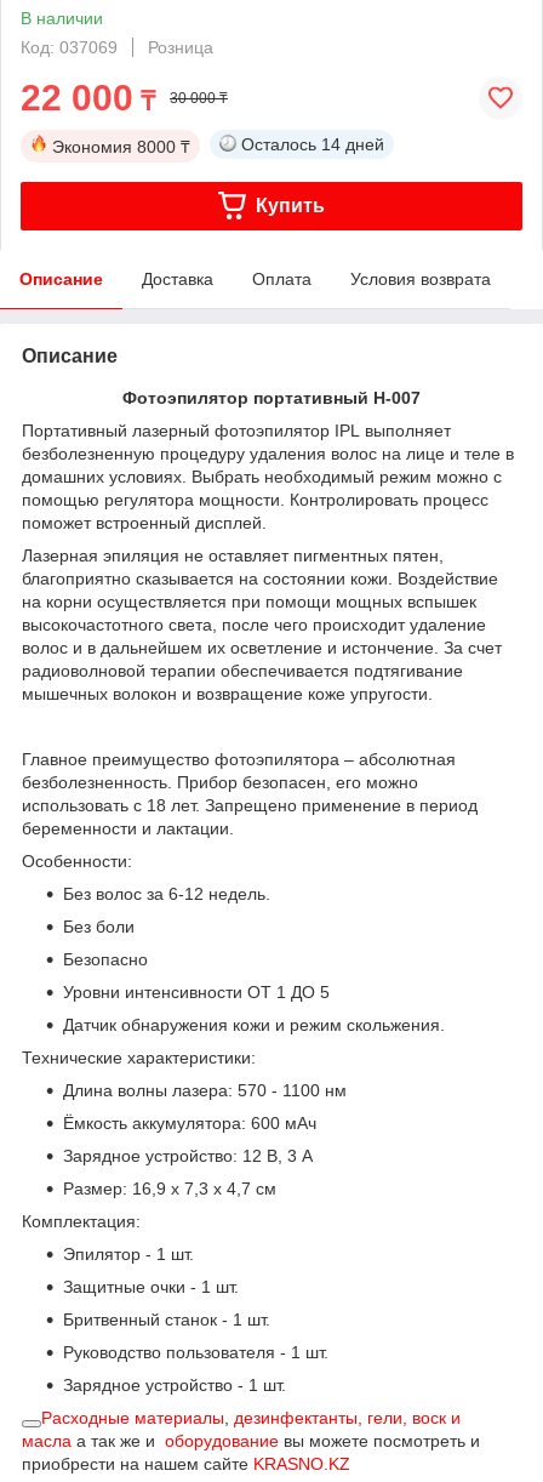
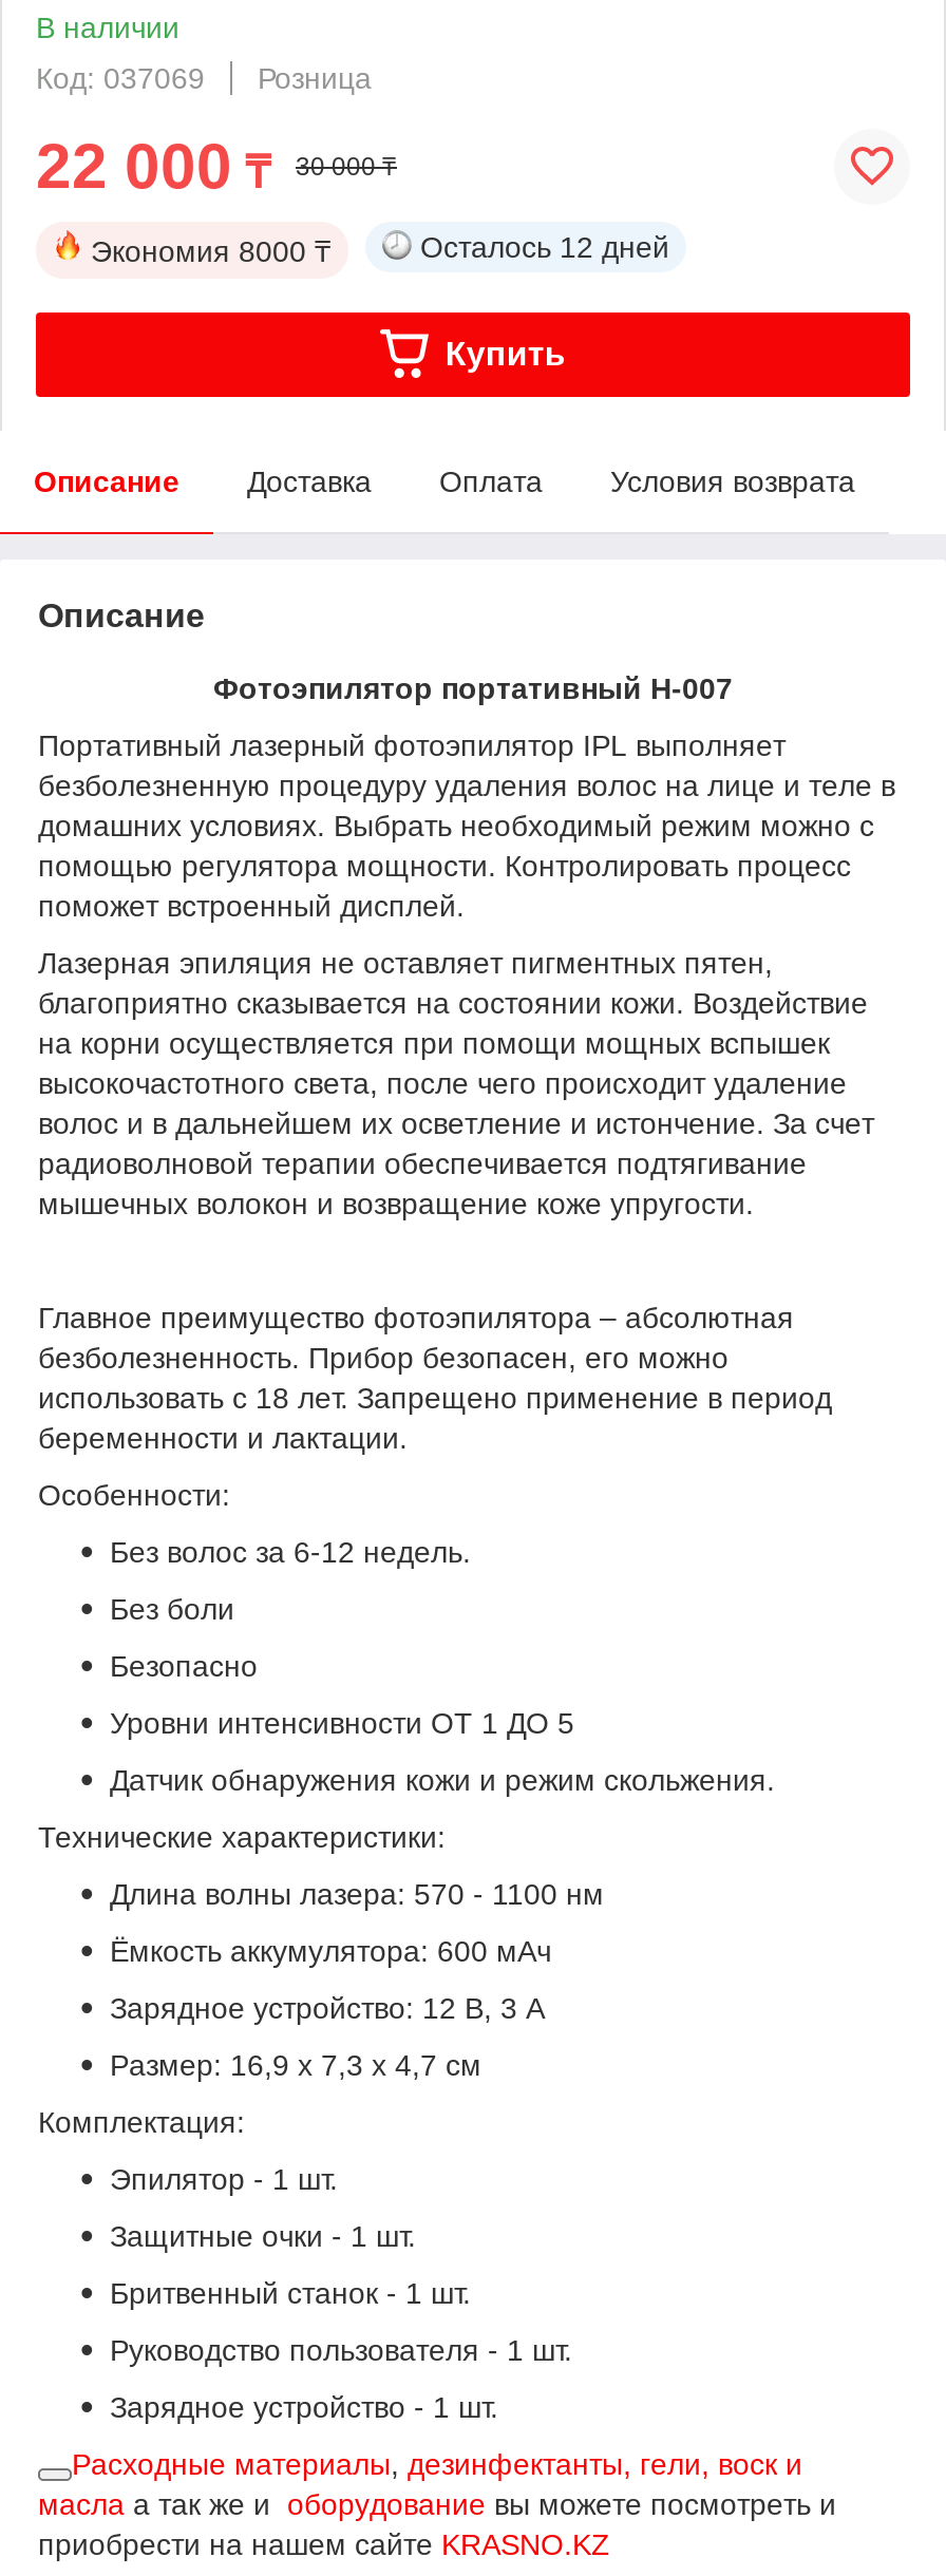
- Осталось 14 дней
+ Осталось 12 дней
